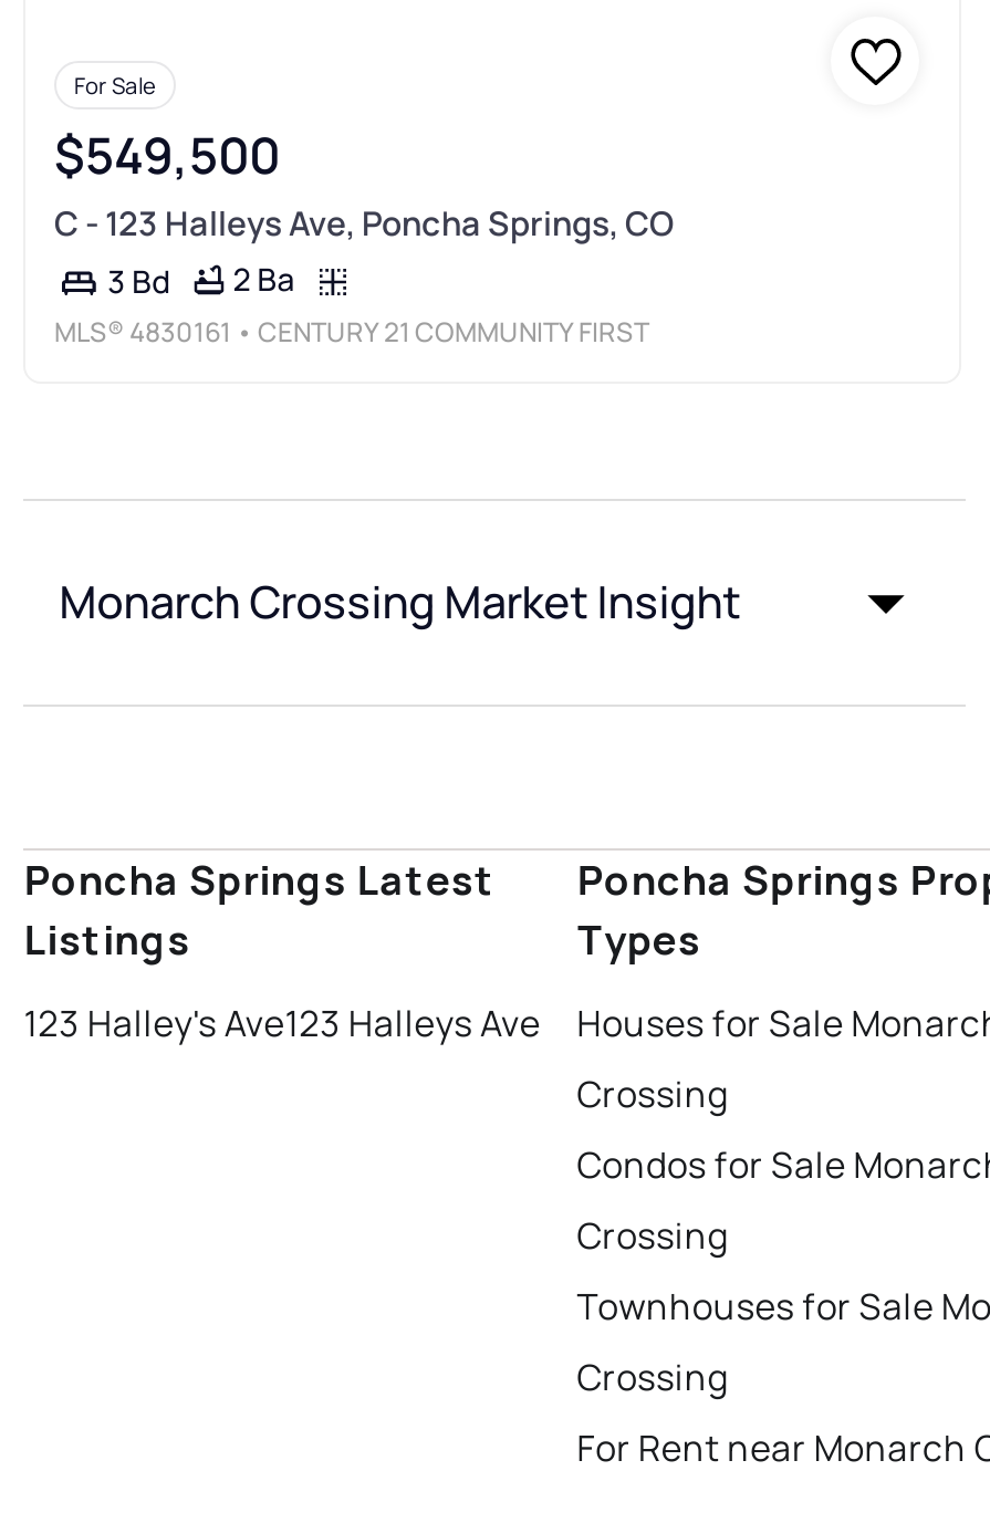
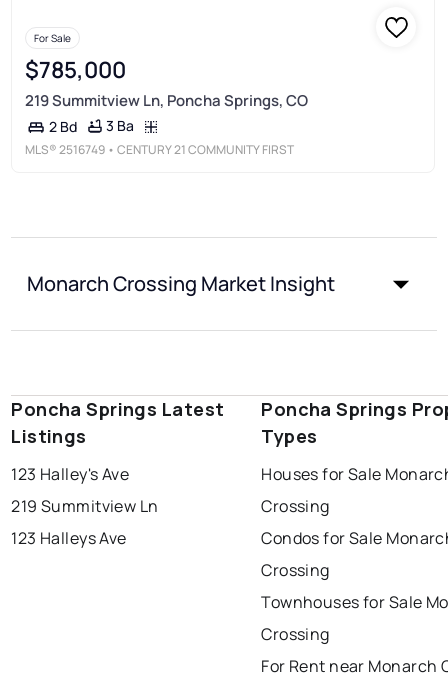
- $549,500
- C - 123 Halleys Ave, Poncha Springs, CO
- 3 Bd
- 2 Ba
- MLS® 4830161 • CENTURY 21 COMMUNITY FIRST
+ $785,000
+ 219 Summitview Ln, Poncha Springs, CO
+ 2 Bd
+ 3 Ba
+ MLS® 2516749 • CENTURY 21 COMMUNITY FIRST

- 123 Halley's Ave123 Halleys Ave
+ 123 Halley's Ave
+ 219 Summitview Ln
+ 123 Halleys Ave
